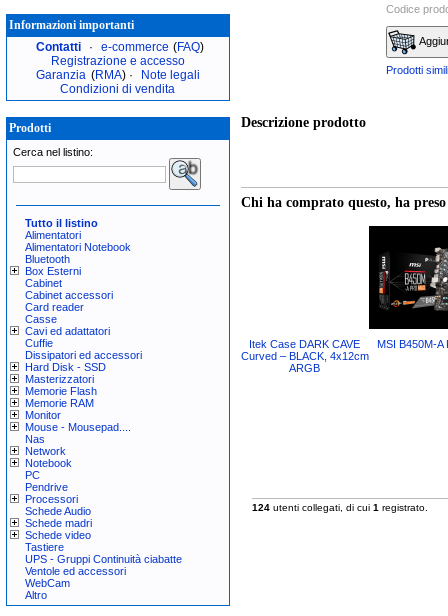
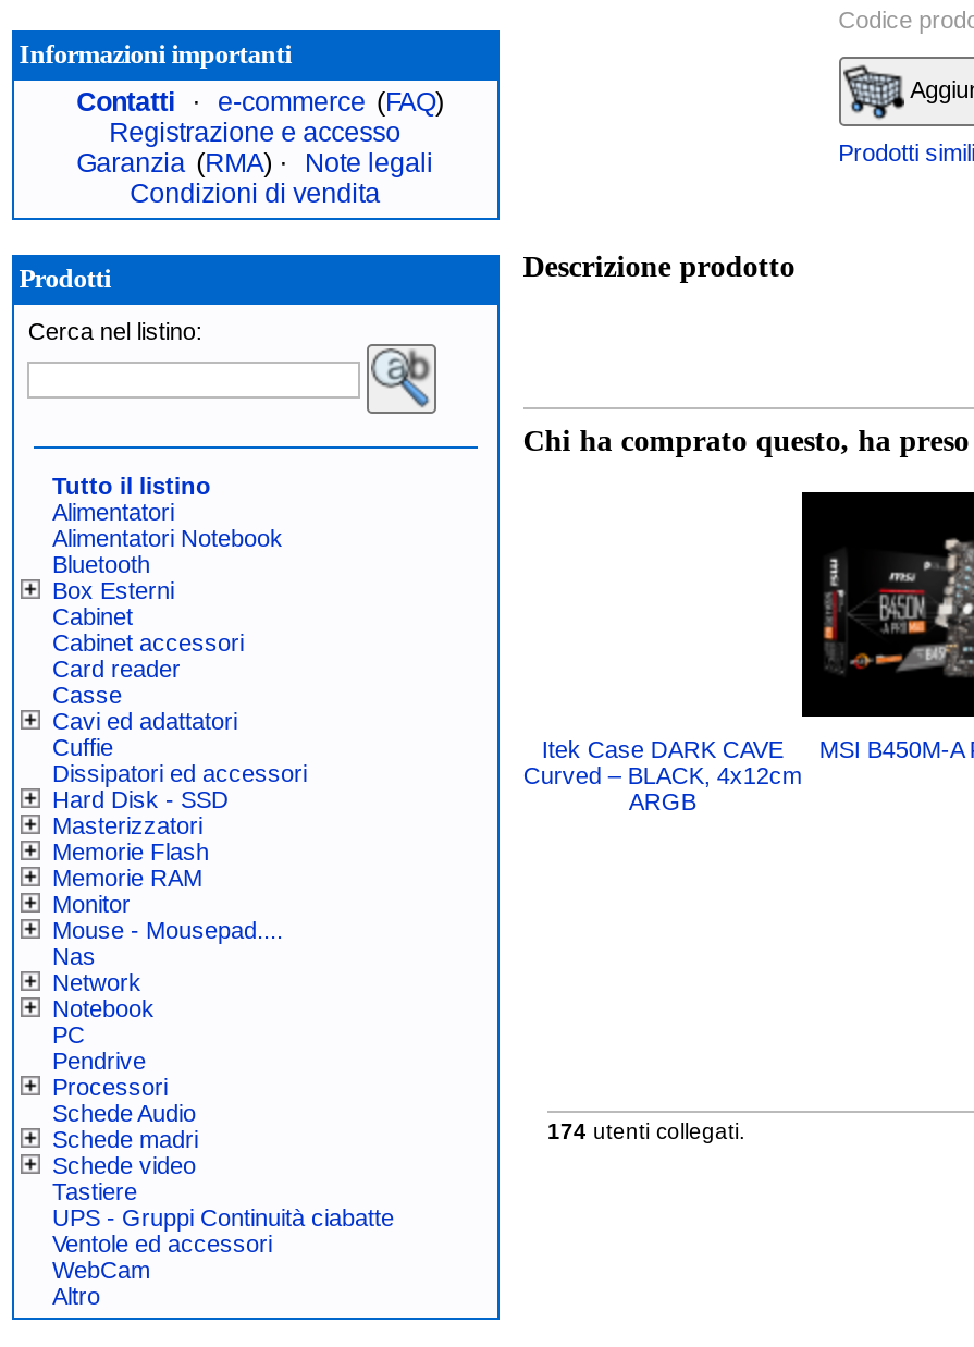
- 124 utenti collegati, di cui 1 registrato.
+ 174 utenti collegati.
